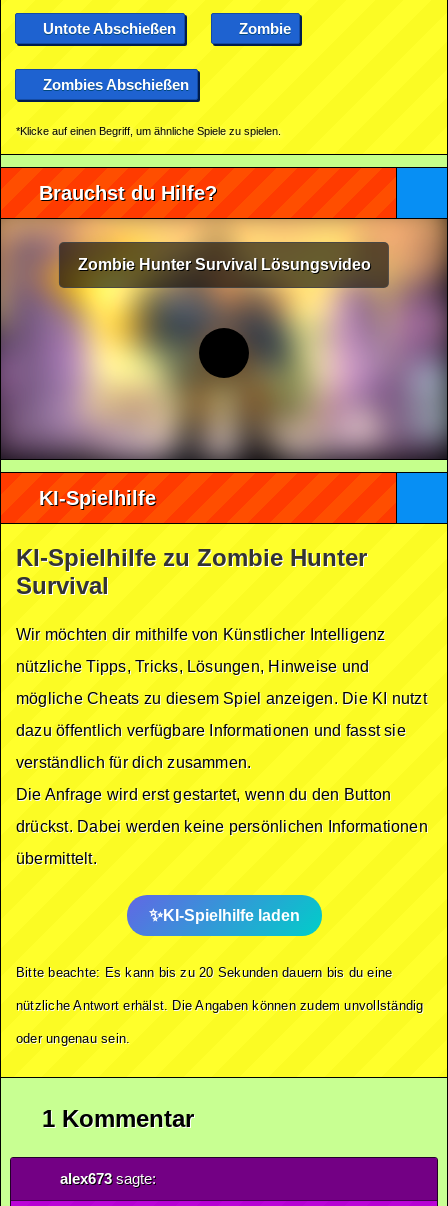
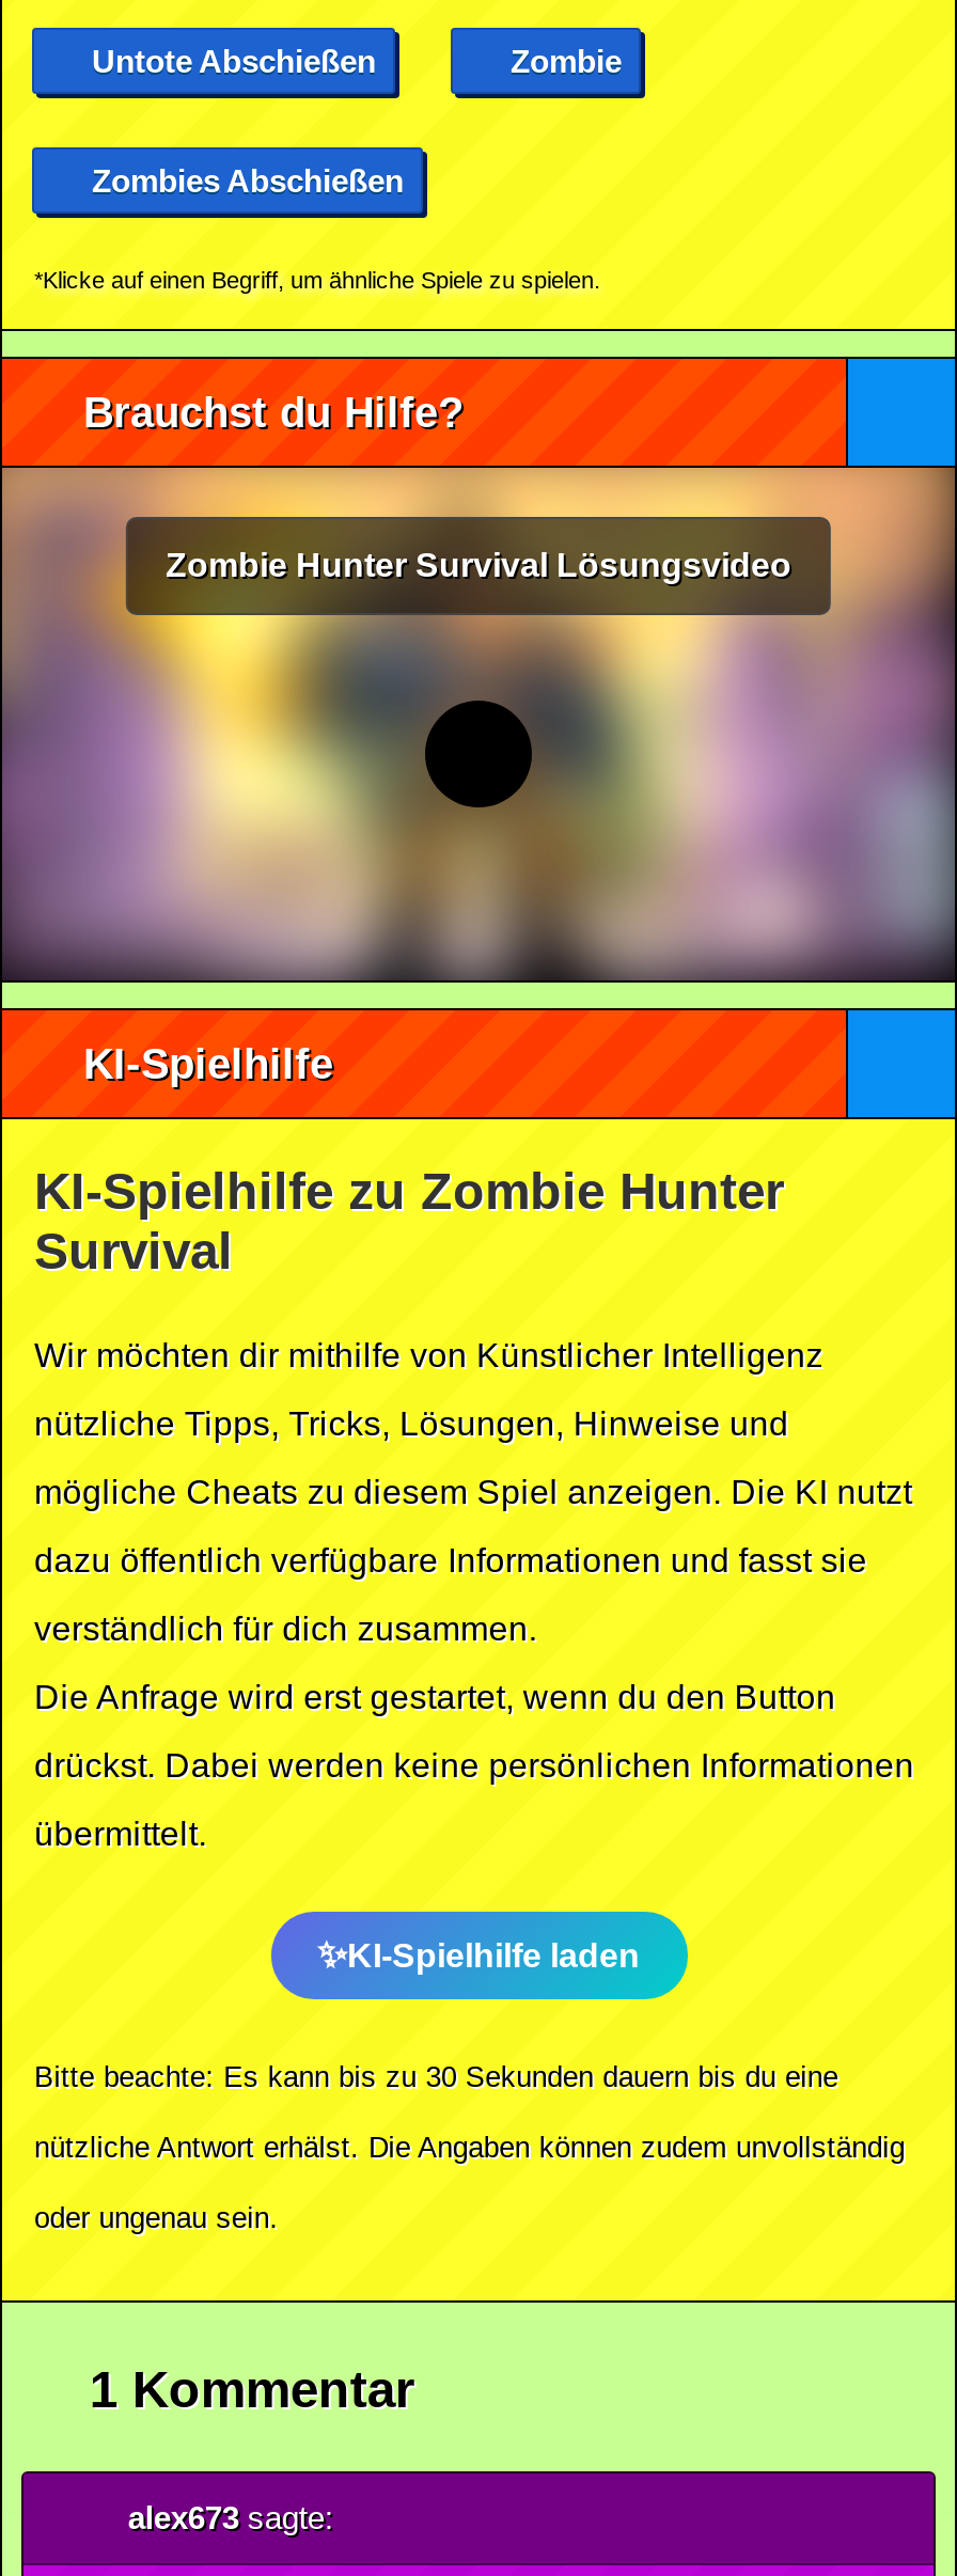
- Bitte beachte: Es kann bis zu 20 Sekunden dauern bis du eine
+ Bitte beachte: Es kann bis zu 30 Sekunden dauern bis du eine
